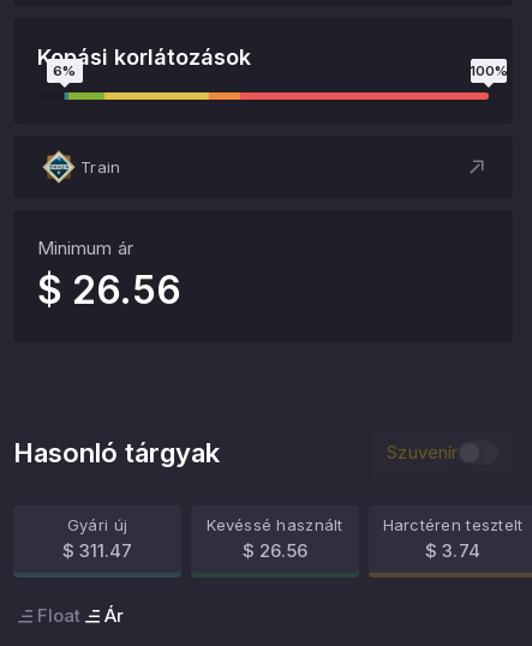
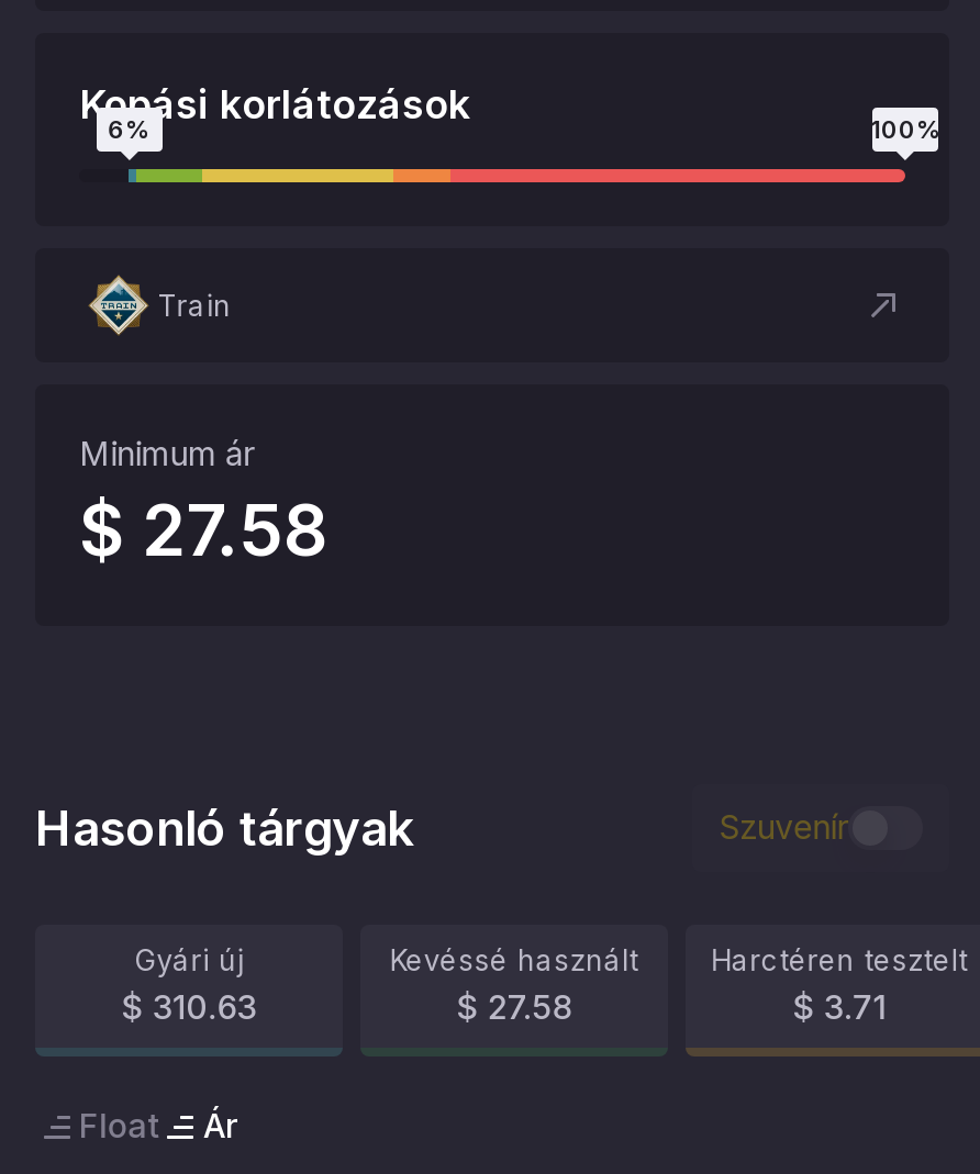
- $ 26.56
+ $ 27.58

- $ 311.47
+ $ 310.63

- $ 26.56
+ $ 27.58

- $ 3.74
+ $ 3.71
